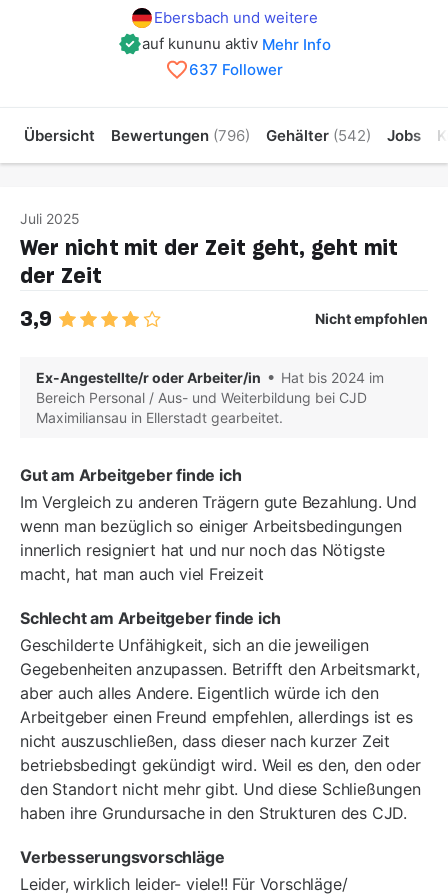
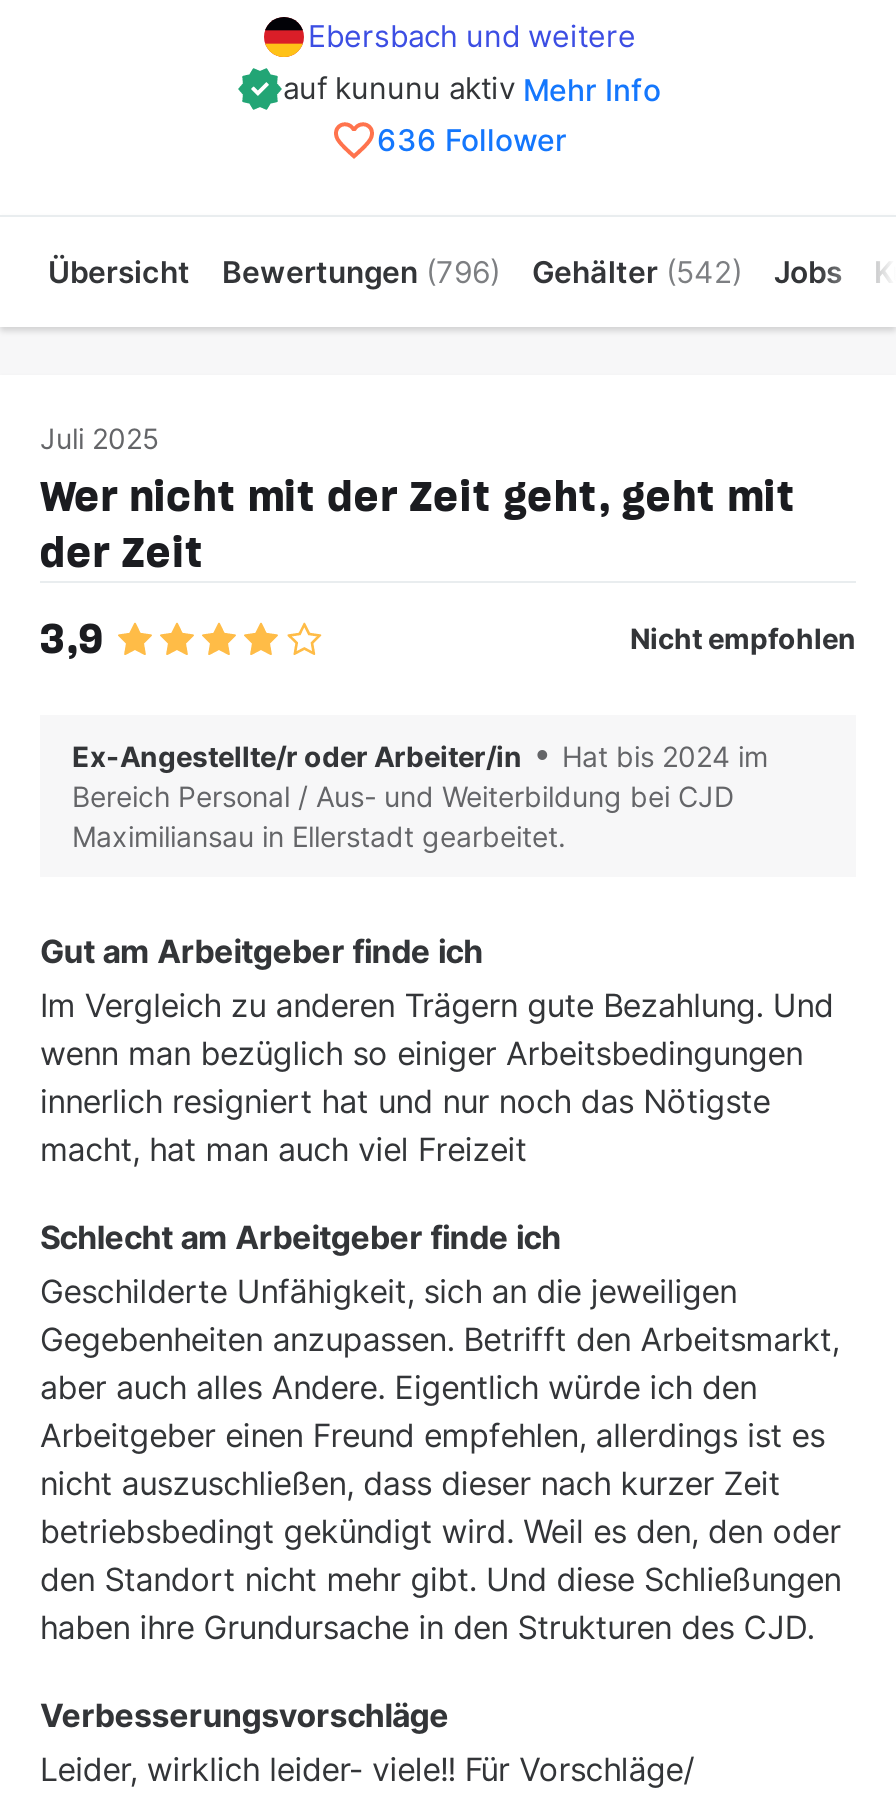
- 637 Follower
+ 636 Follower
